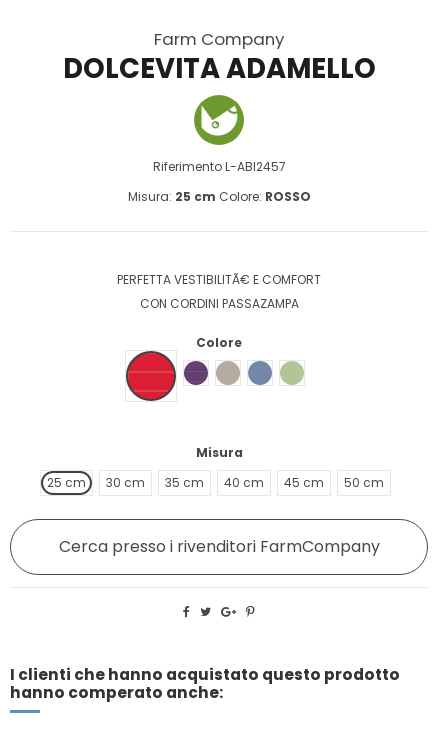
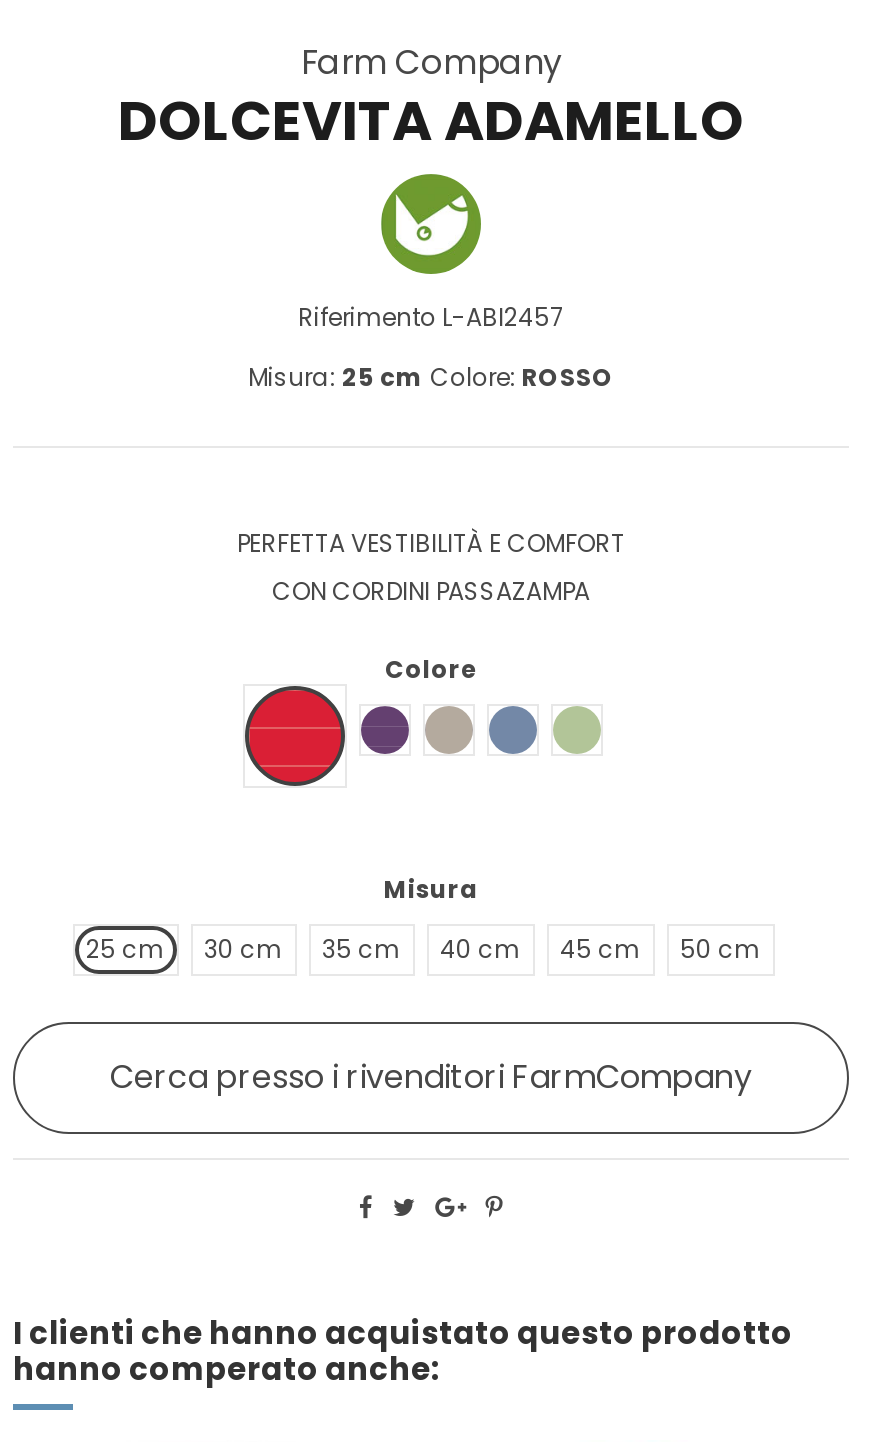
- PERFETTA VESTIBILITÃ€ E COMFORT
+ PERFETTA VESTIBILITÀ E COMFORT
